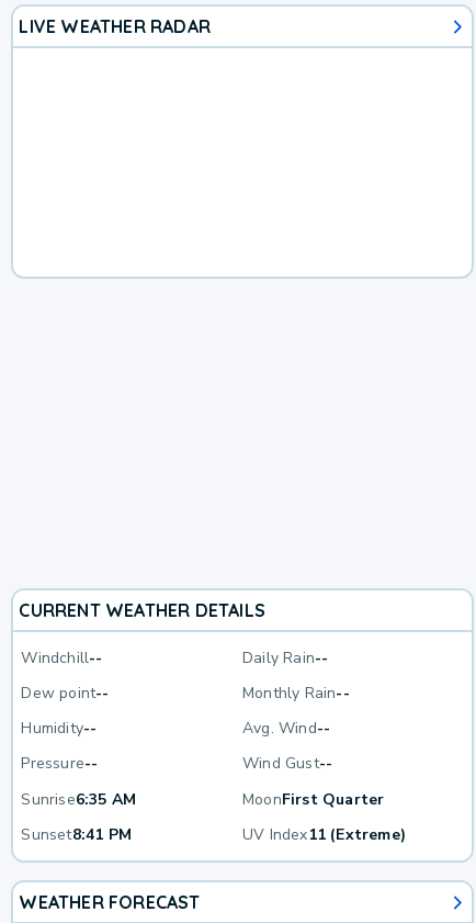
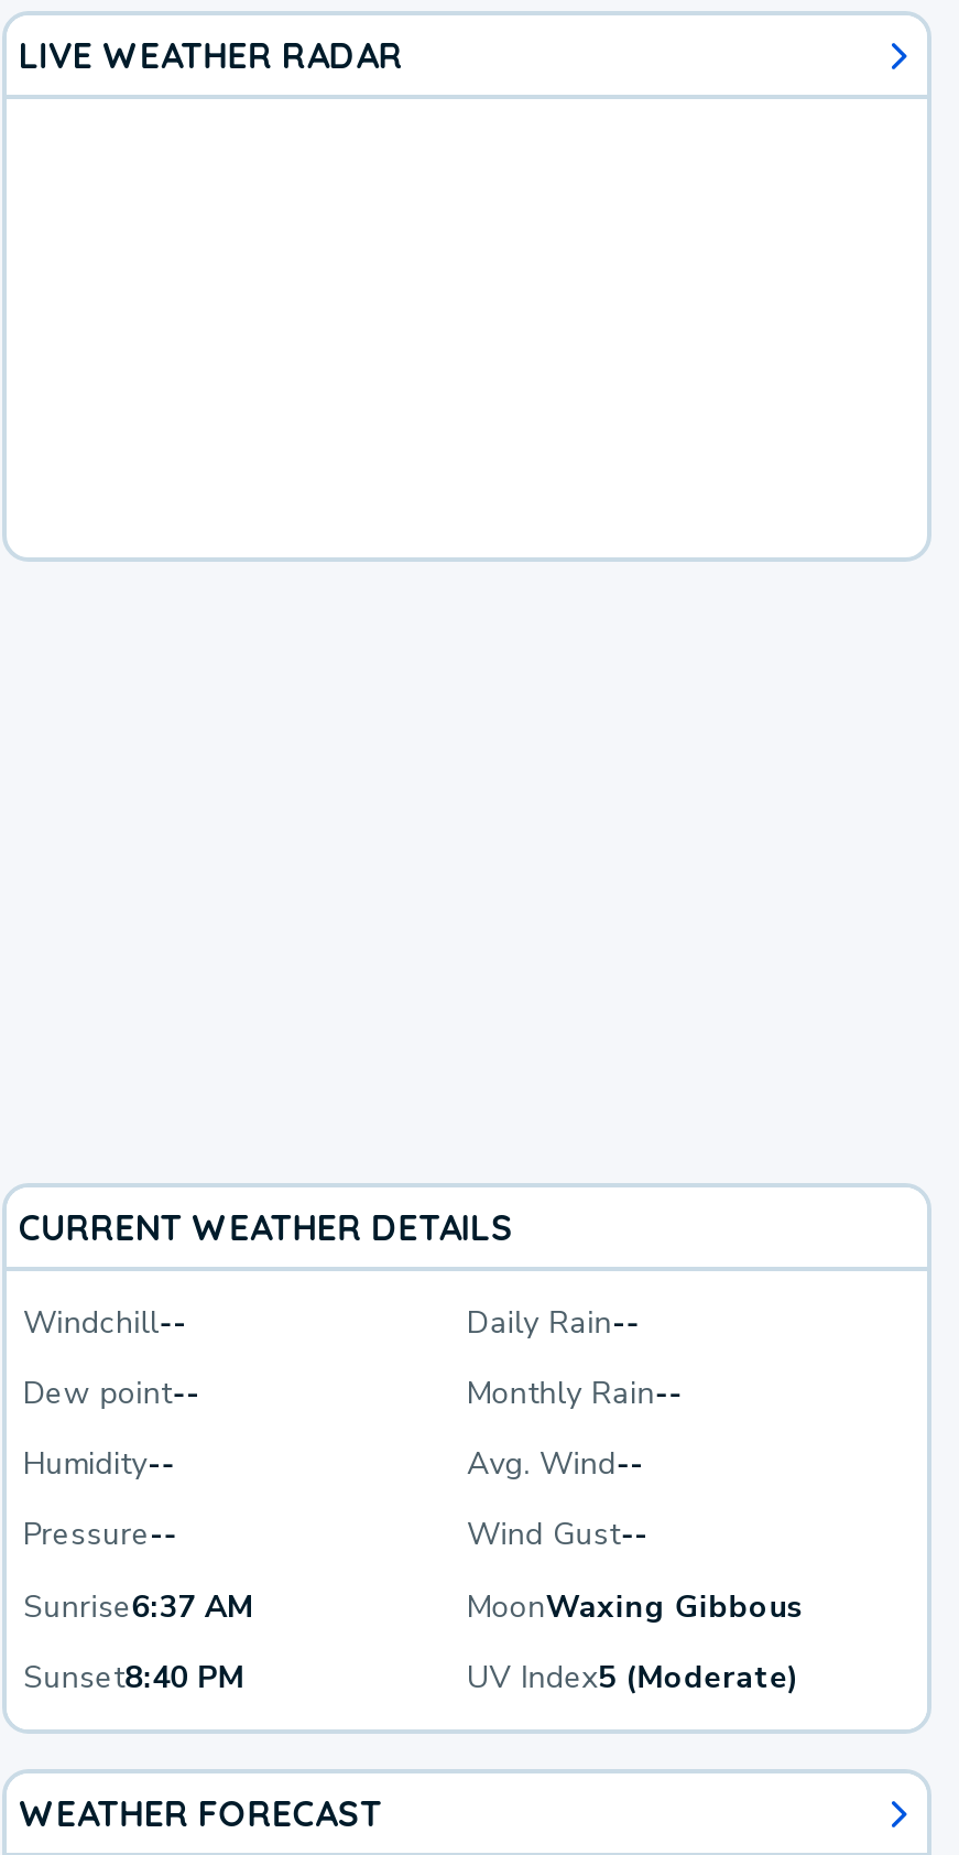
- Sunrise6:35 AM
+ Sunrise6:37 AM

- MoonFirst Quarter
+ MoonWaxing Gibbous

- Sunset8:41 PM
+ Sunset8:40 PM

- UV Index11 (Extreme)
+ UV Index5 (Moderate)
